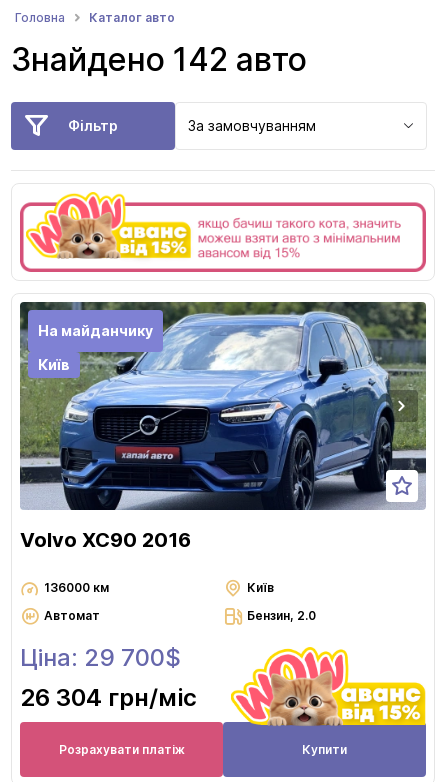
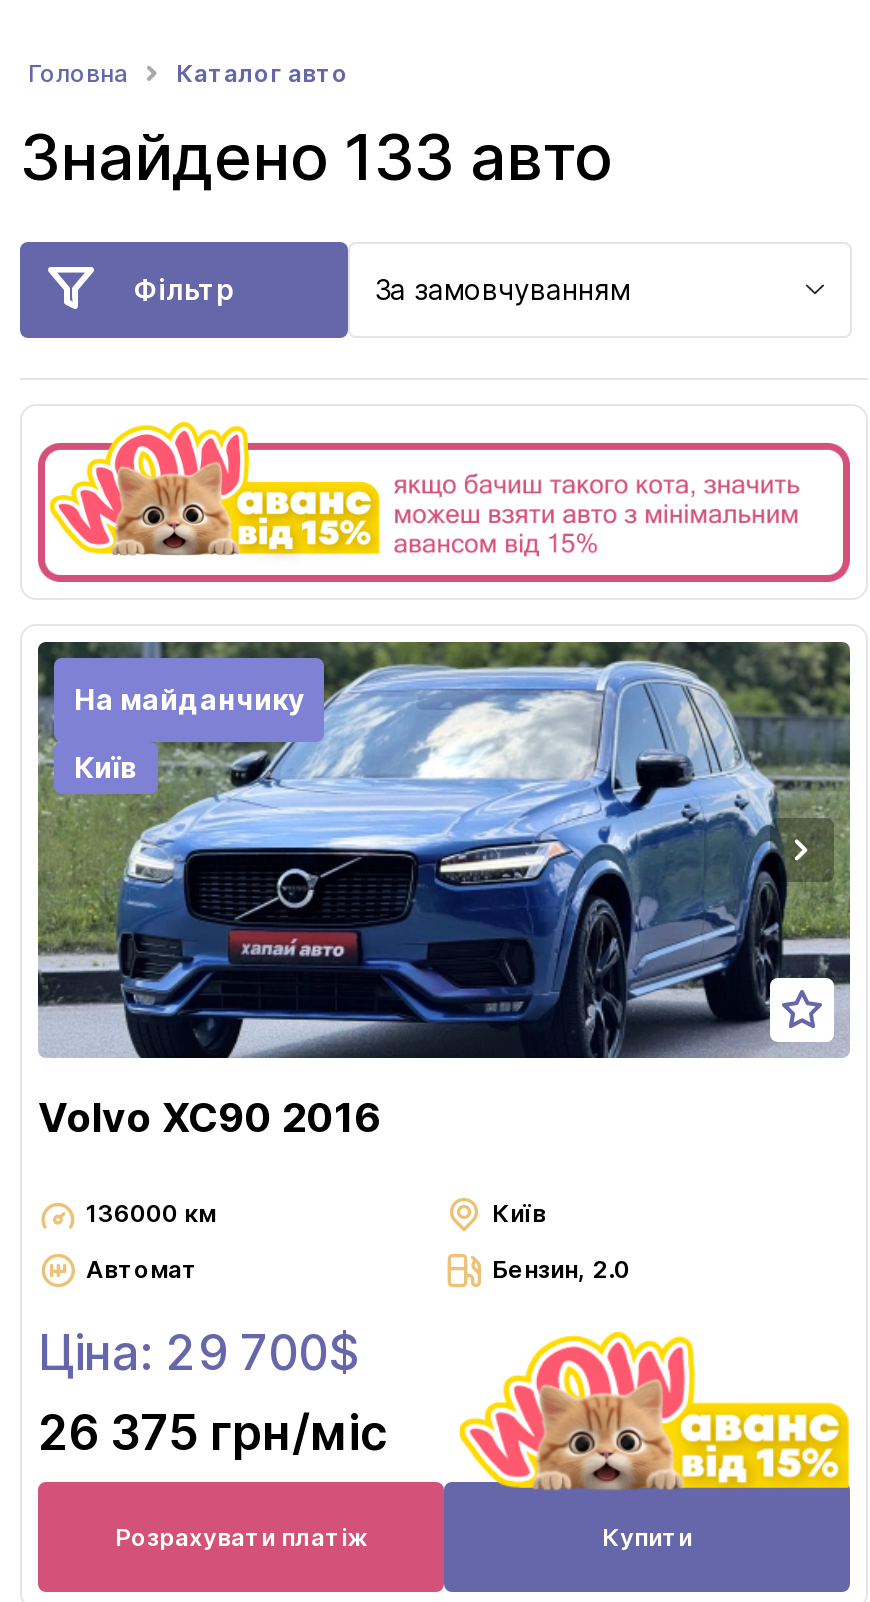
- Знайдено 142 авто
+ Знайдено 133 авто

- 26 304 грн/міс
+ 26 375 грн/міс
